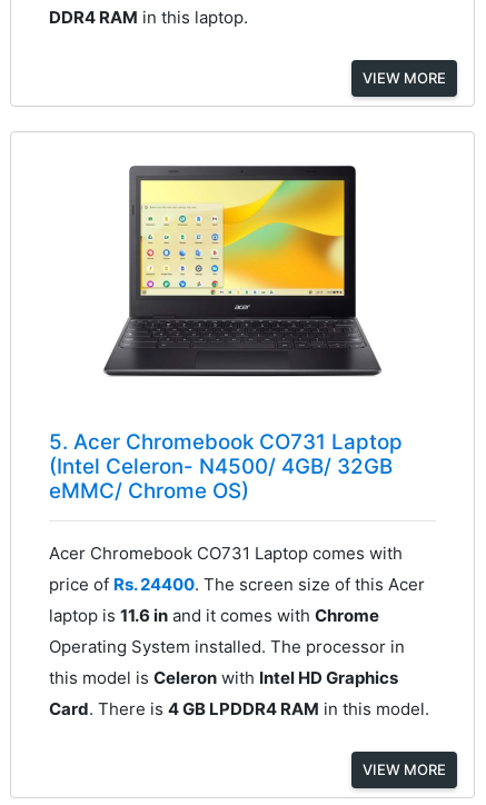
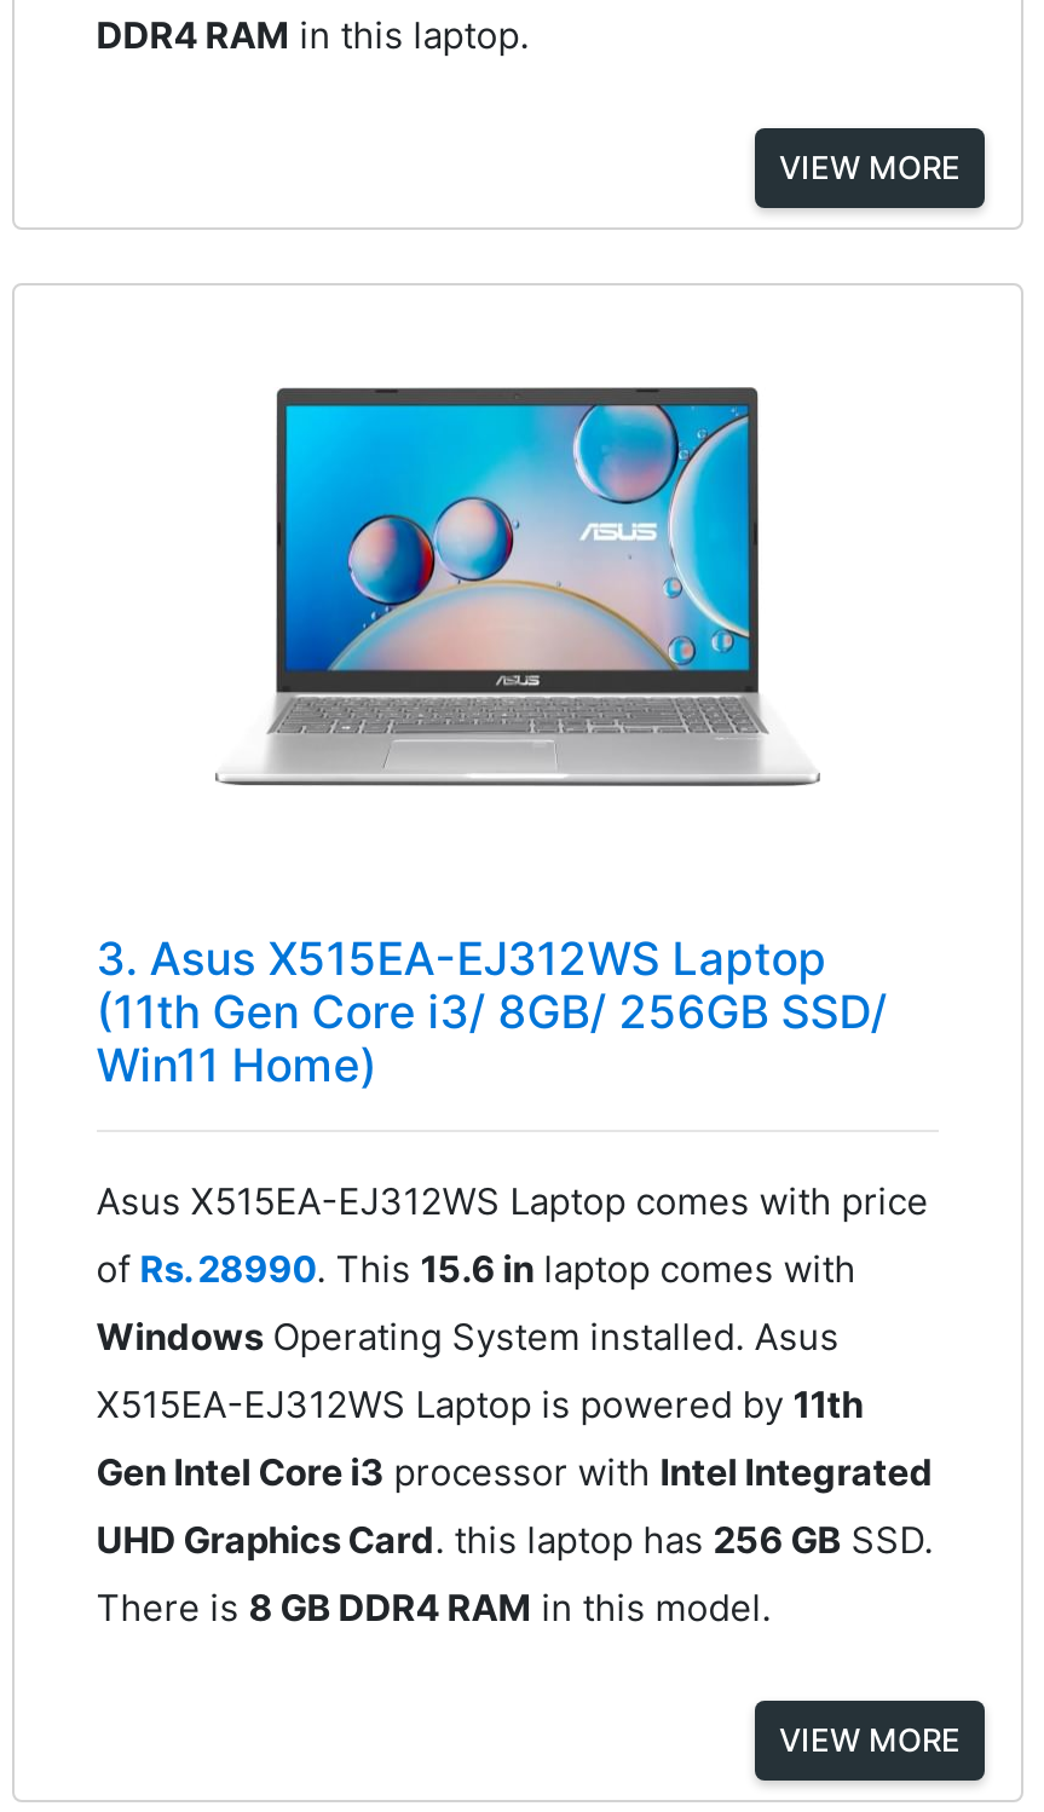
- [image]
+ [image]

- 5. Acer Chromebook CO731 Laptop
- (Intel Celeron- N4500/ 4GB/ 32GB
- eMMC/ Chrome OS)
- Acer Chromebook CO731 Laptop comes with
- price of Rs. 24400. The screen size of this Acer
- laptop is 11.6 in and it comes with Chrome
- Operating System installed. The processor in
- this model is Celeron with Intel HD Graphics
- Card. There is 4 GB LPDDR4 RAM in this model.
+ 3. Asus X515EA-EJ312WS Laptop
+ (11th Gen Core i3/ 8GB/ 256GB SSD/
+ Win11 Home)
+ Asus X515EA-EJ312WS Laptop comes with price
+ of Rs. 28990. This 15.6 in laptop comes with
+ Windows Operating System installed. Asus
+ X515EA-EJ312WS Laptop is powered by 11th
+ Gen Intel Core i3 processor with Intel Integrated
+ UHD Graphics Card. this laptop has 256 GB SSD.
+ There is 8 GB DDR4 RAM in this model.
